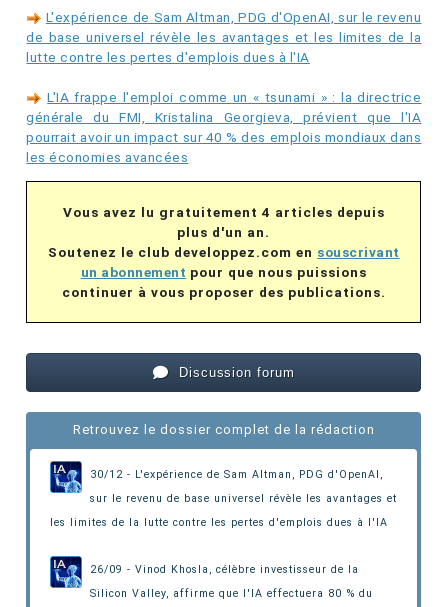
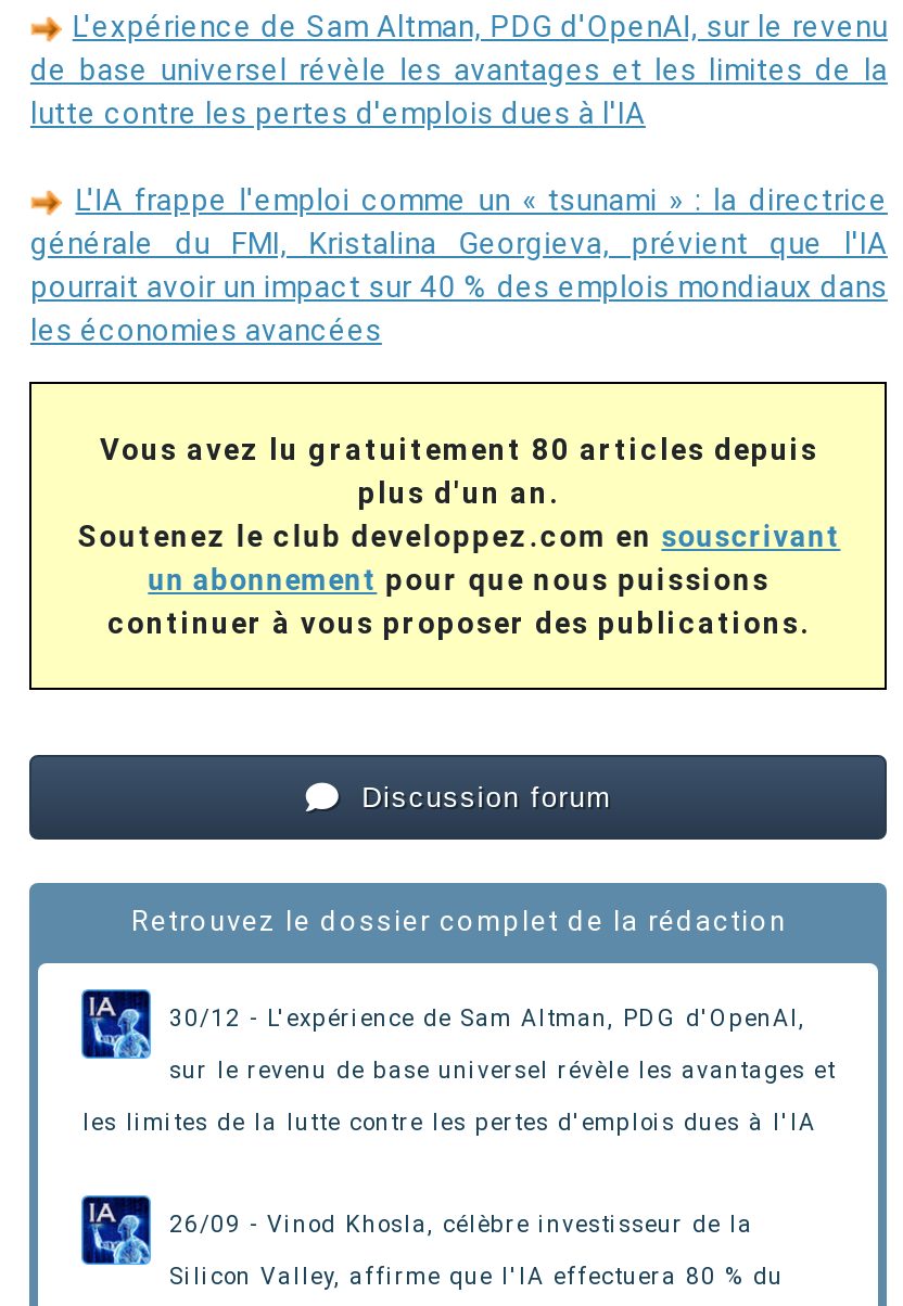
- Vous avez lu gratuitement 4 articles depuis
+ Vous avez lu gratuitement 80 articles depuis
